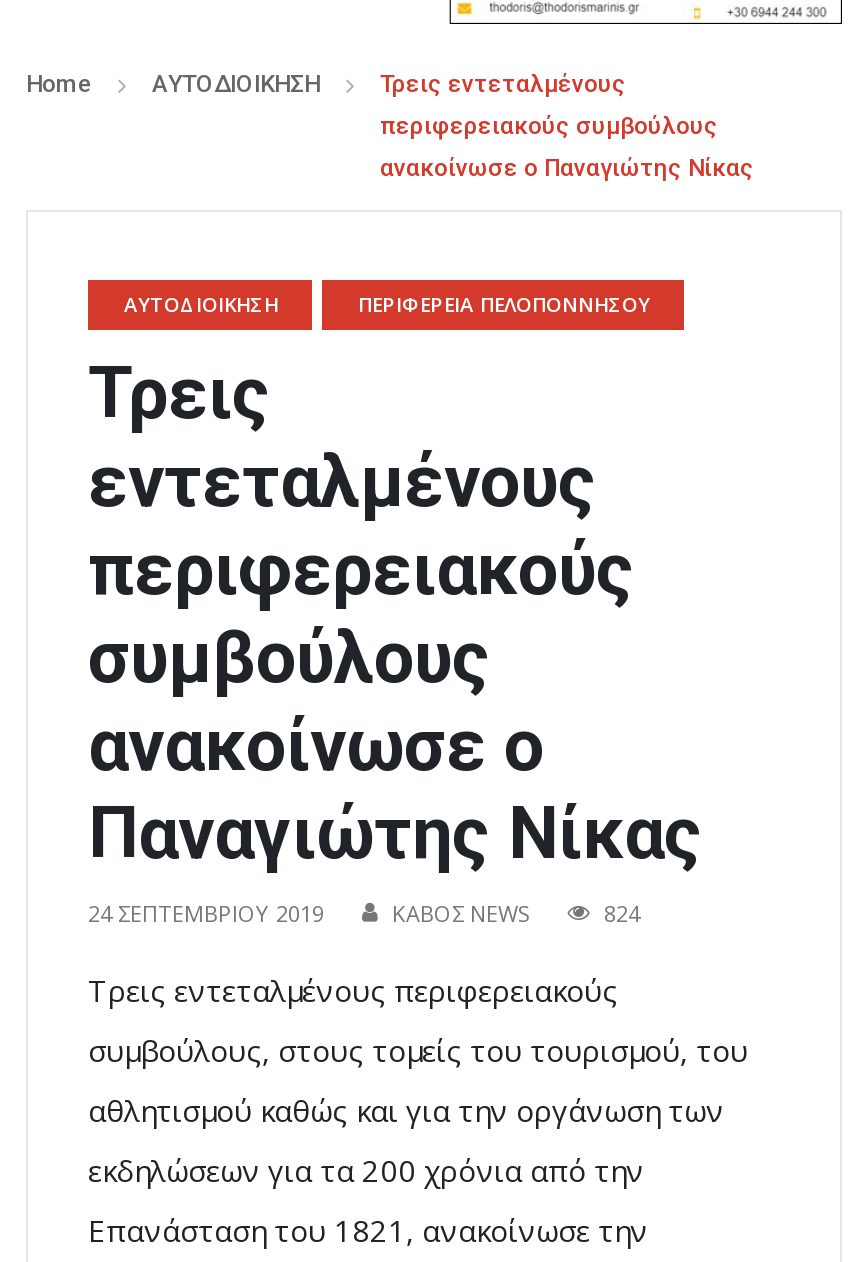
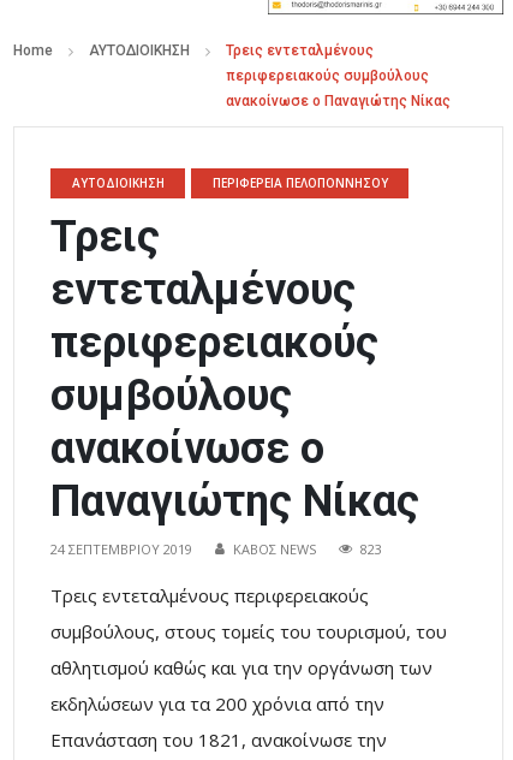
- 824
+ 823
